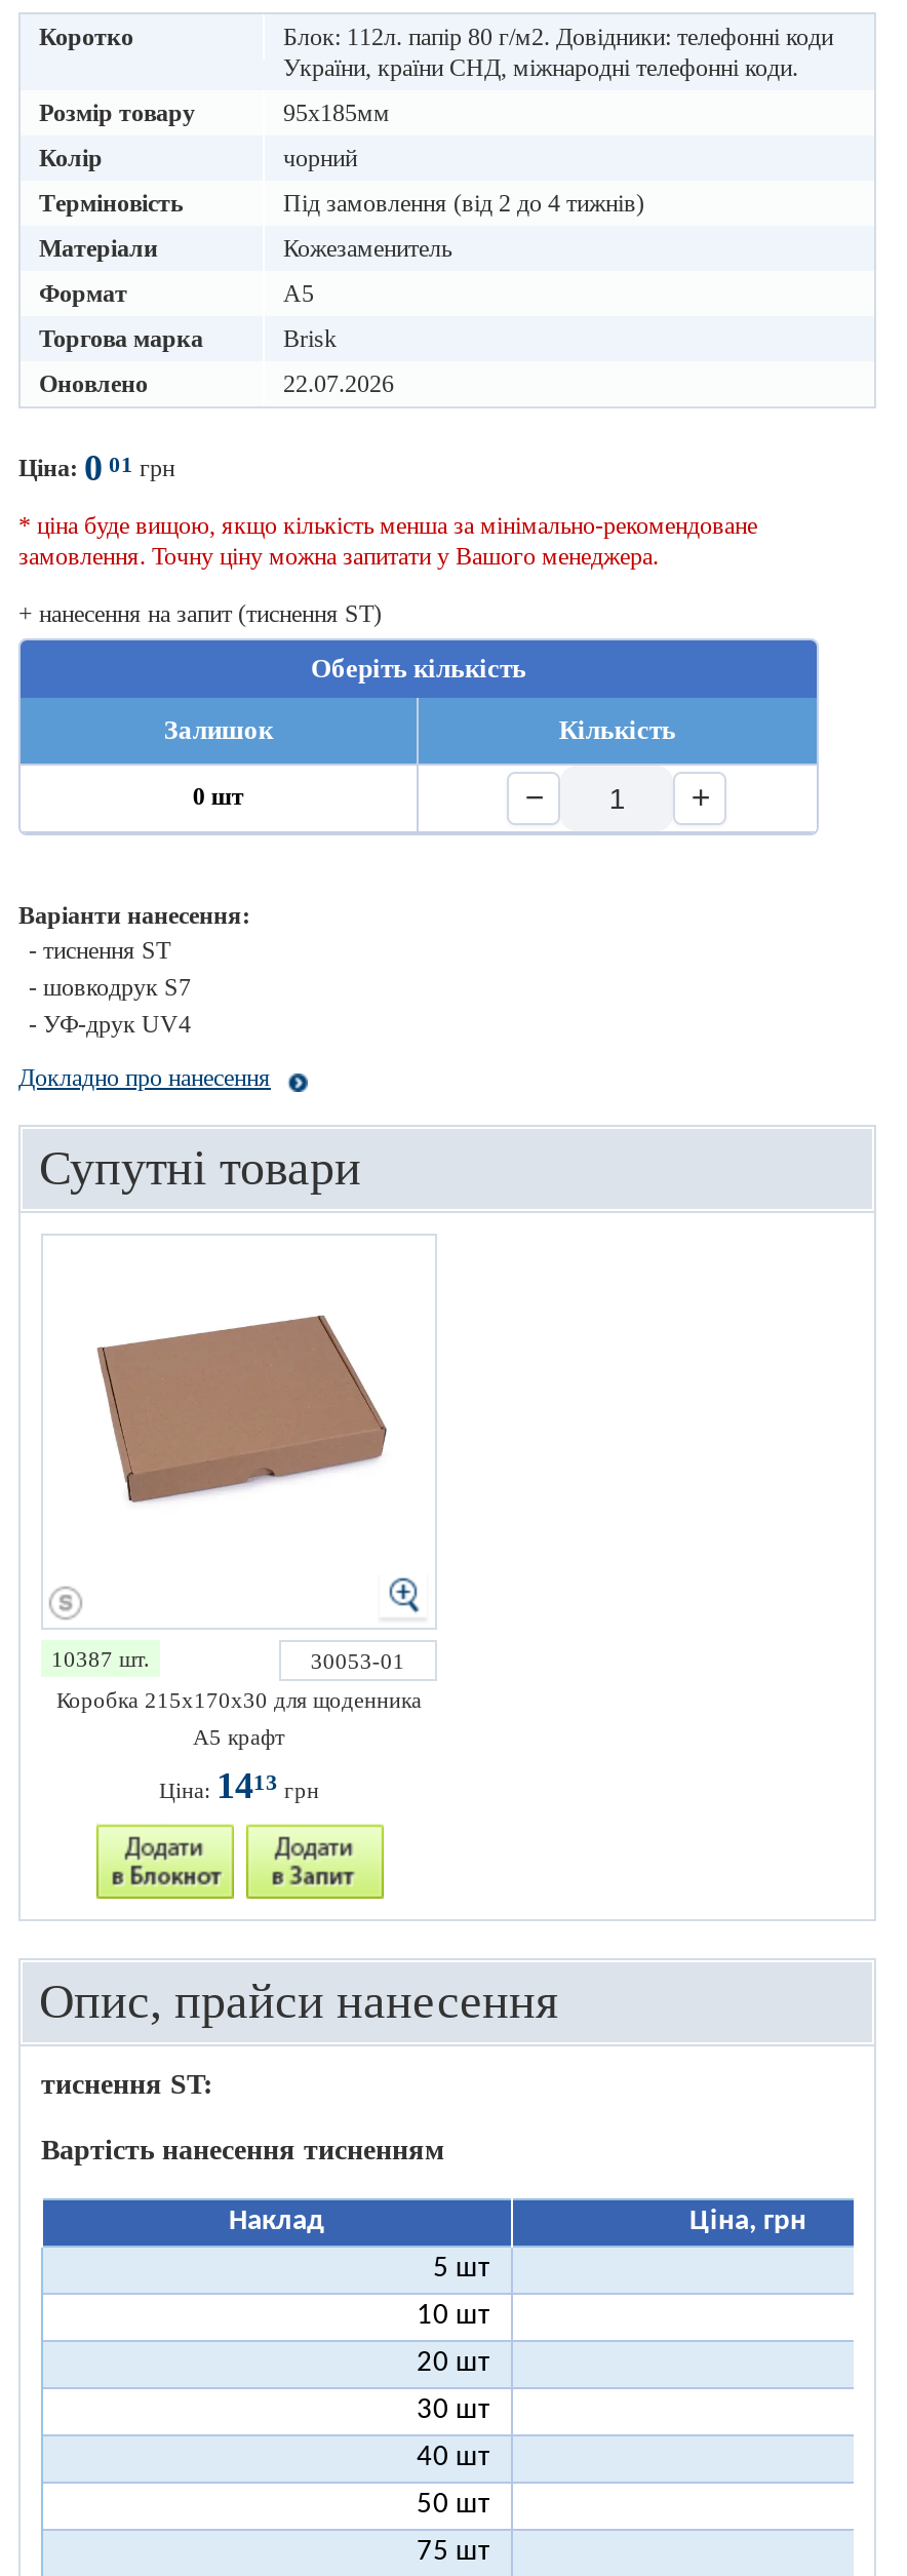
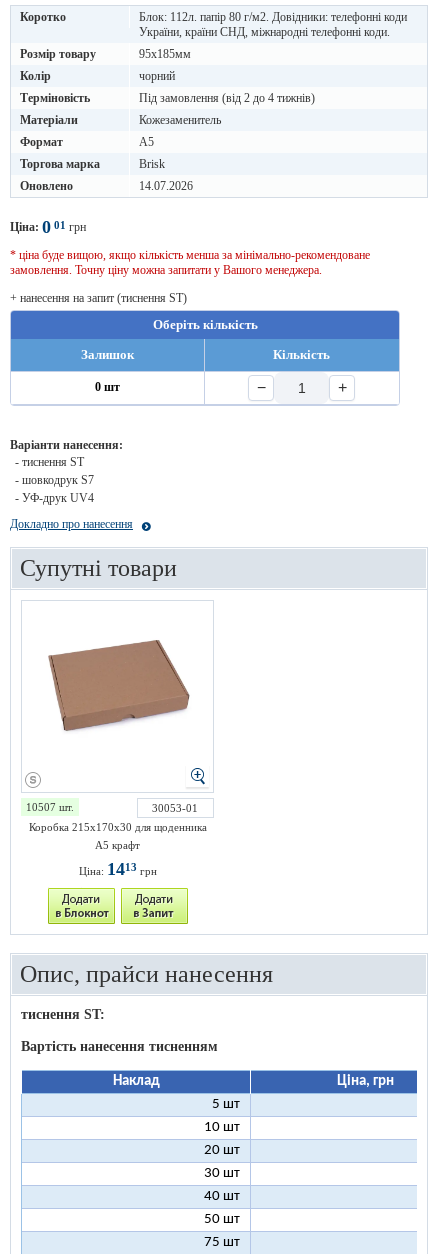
- 22.07.2026
+ 14.07.2026

- 10387 шт.
+ 10507 шт.
